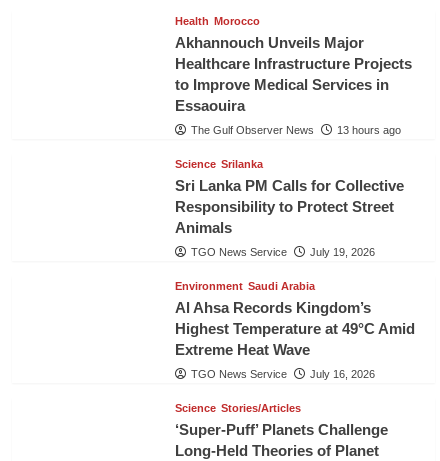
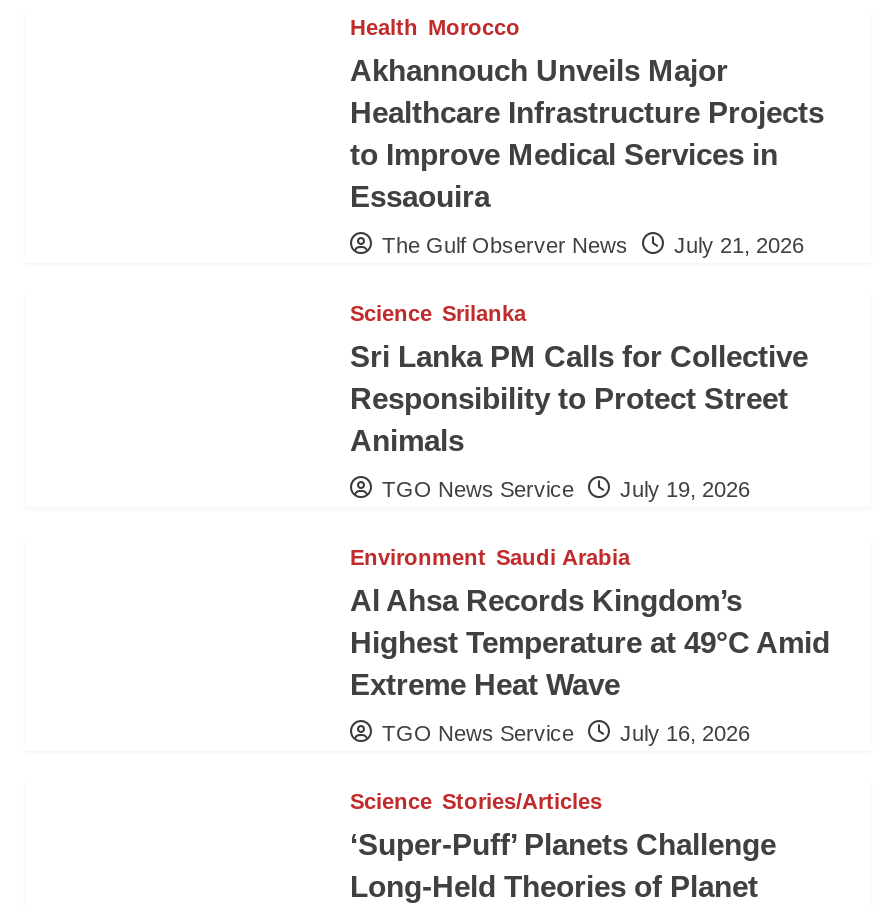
- The Gulf Observer News 13 hours ago
+ The Gulf Observer News July 21, 2026
